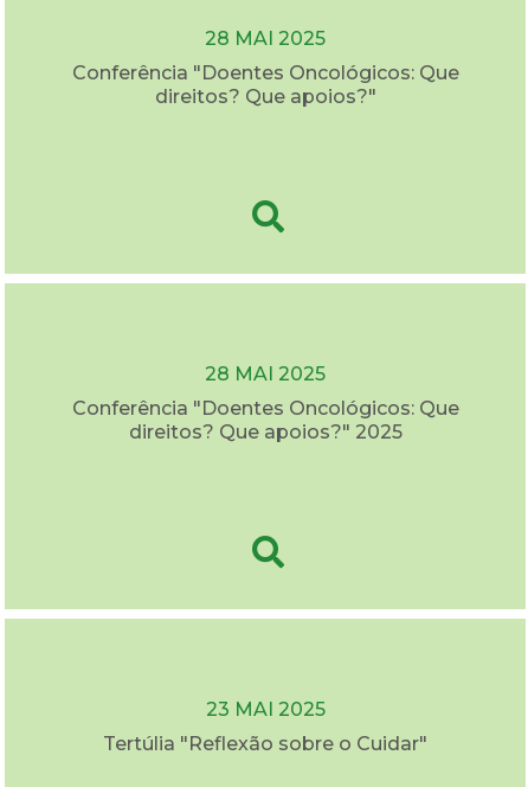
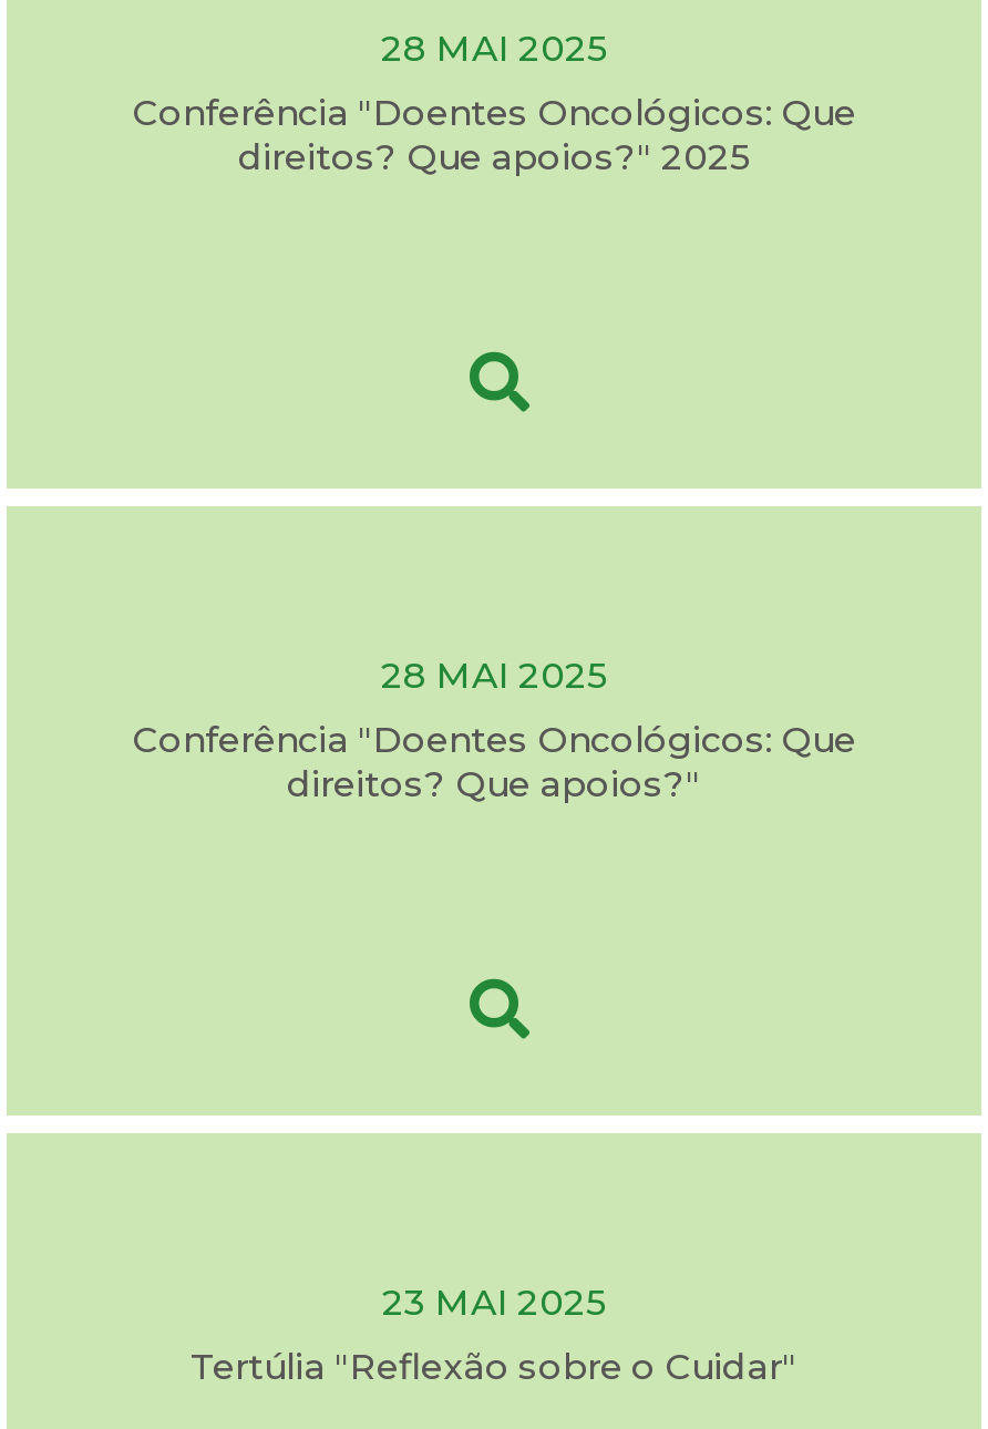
moved down: direitos? Que apoios?"

moved up: direitos? Que apoios?" 2025
